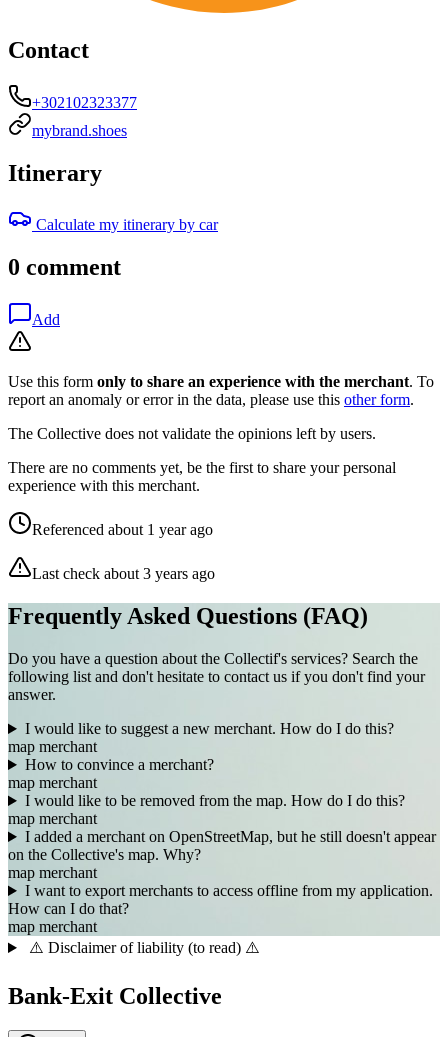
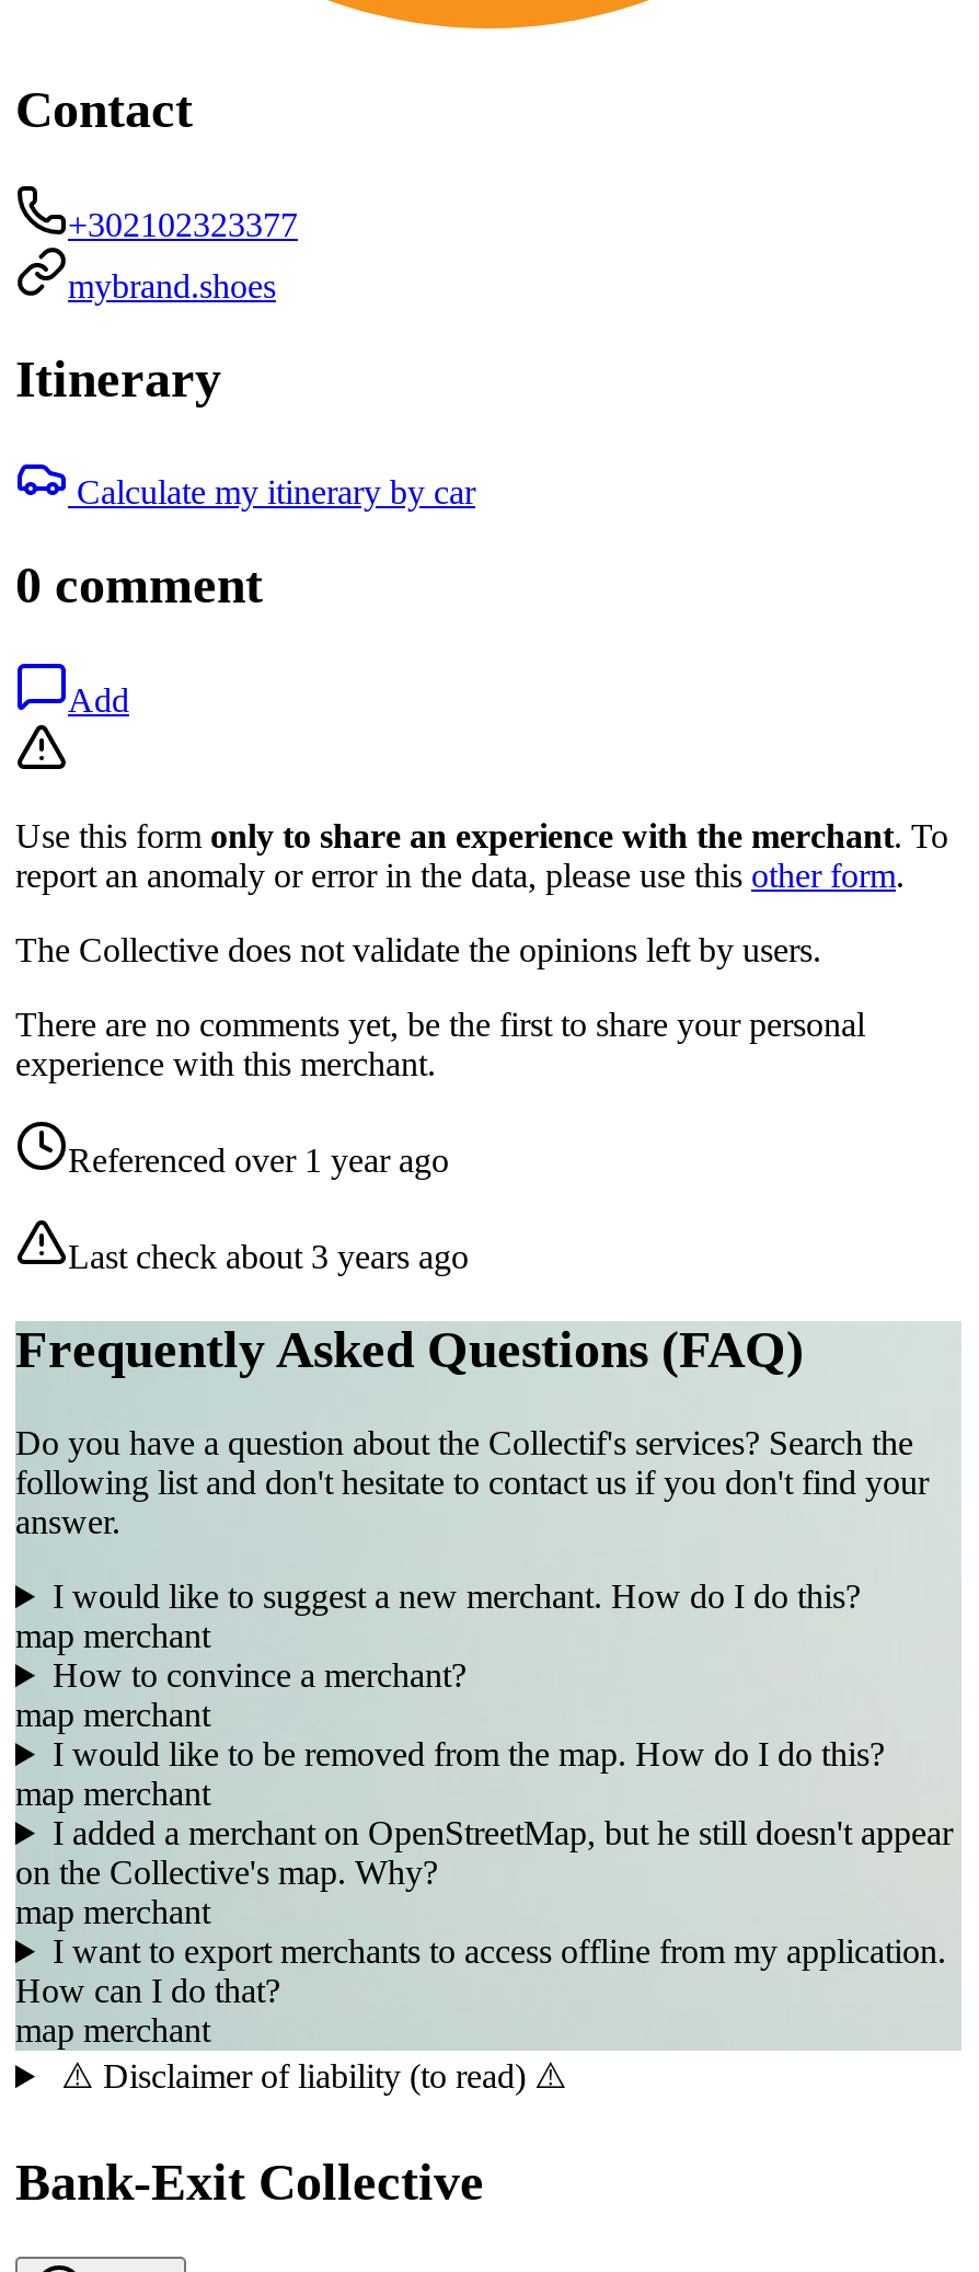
- Referenced about 1 year ago
+ Referenced over 1 year ago
